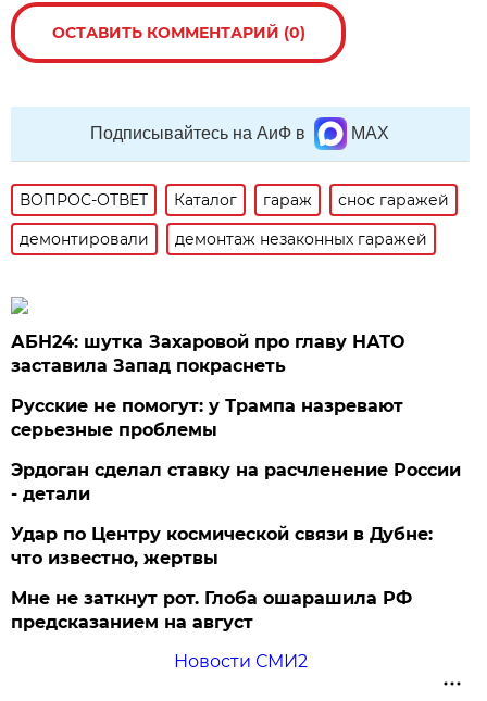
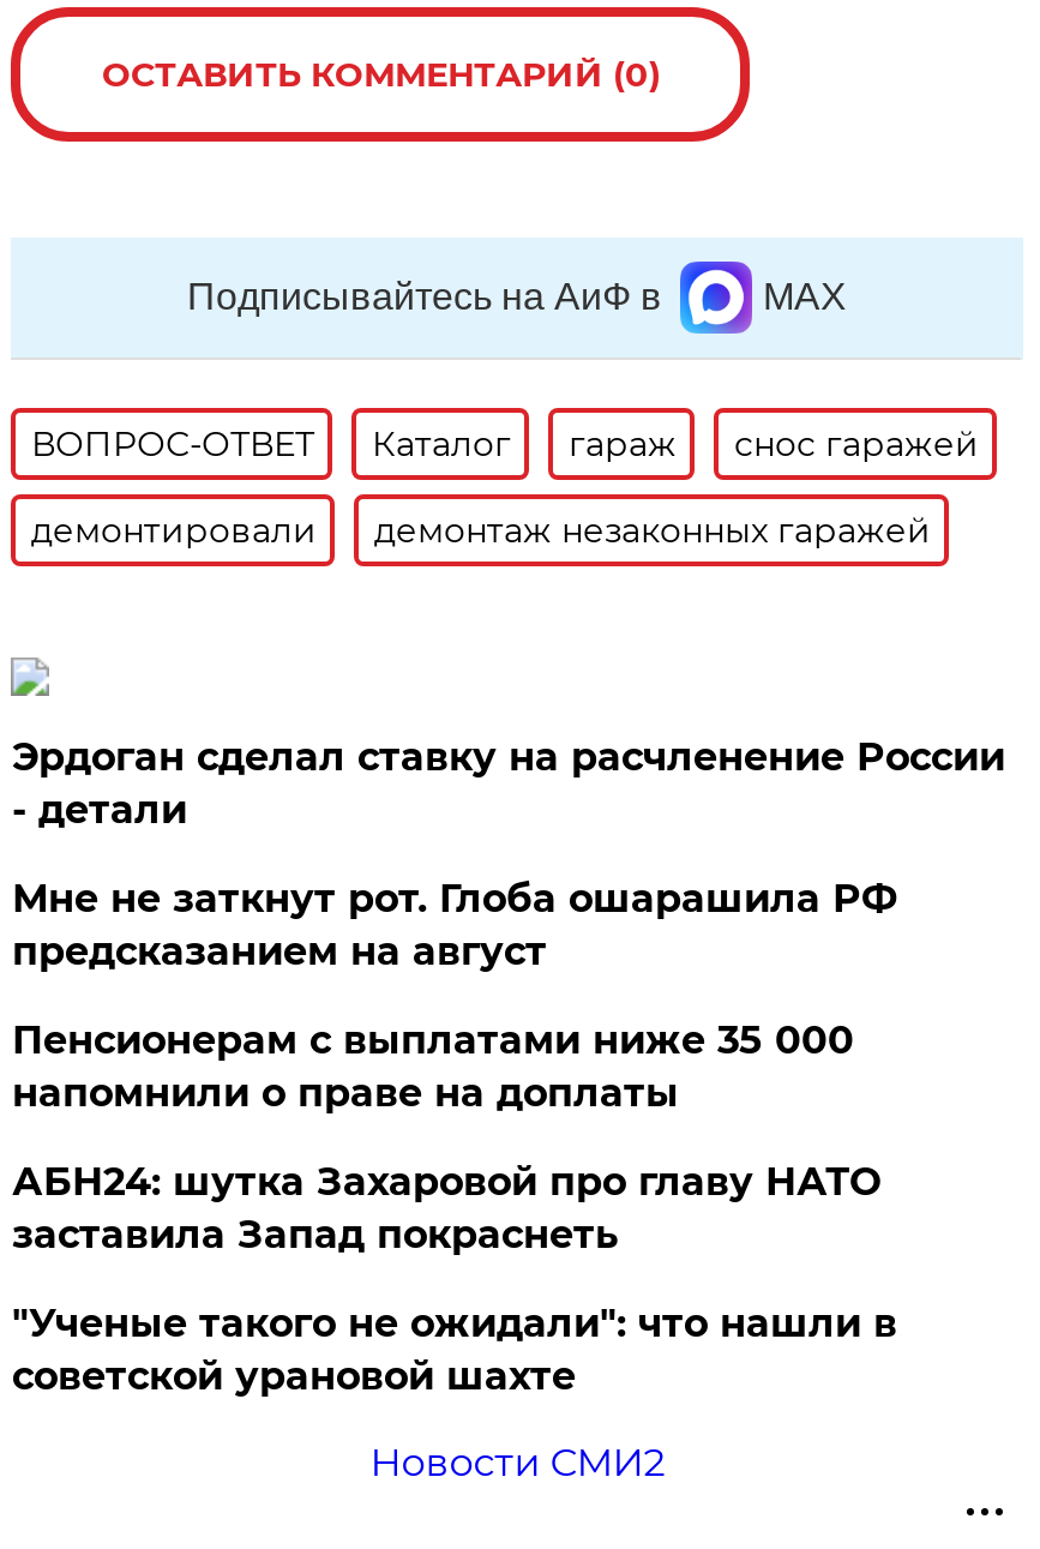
+ Пенсионерам с выплатами ниже 35 000
+ напомнили о праве на доплаты

moved down: АБН24: шутка Захаровой про главу НАТО | заставила Запад покраснеть

- Русские не помогут: у Трампа назревают
- серьезные проблемы
- Удар по Центру космической связи в Дубне:
- что известно, жертвы
+ "Ученые такого не ожидали": что нашли в
+ советской урановой шахте

moved up: Эрдоган сделал ставку на расчленение России | - детали

moved up: Мне не заткнут рот. Глоба ошарашила РФ | предсказанием на август
